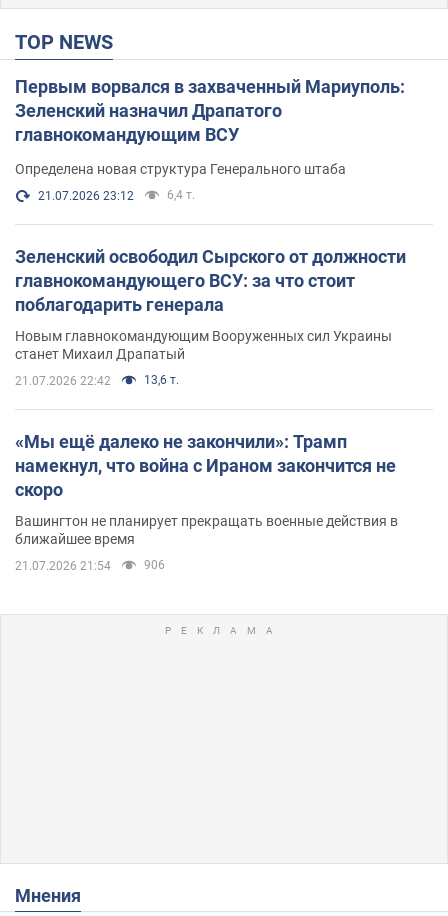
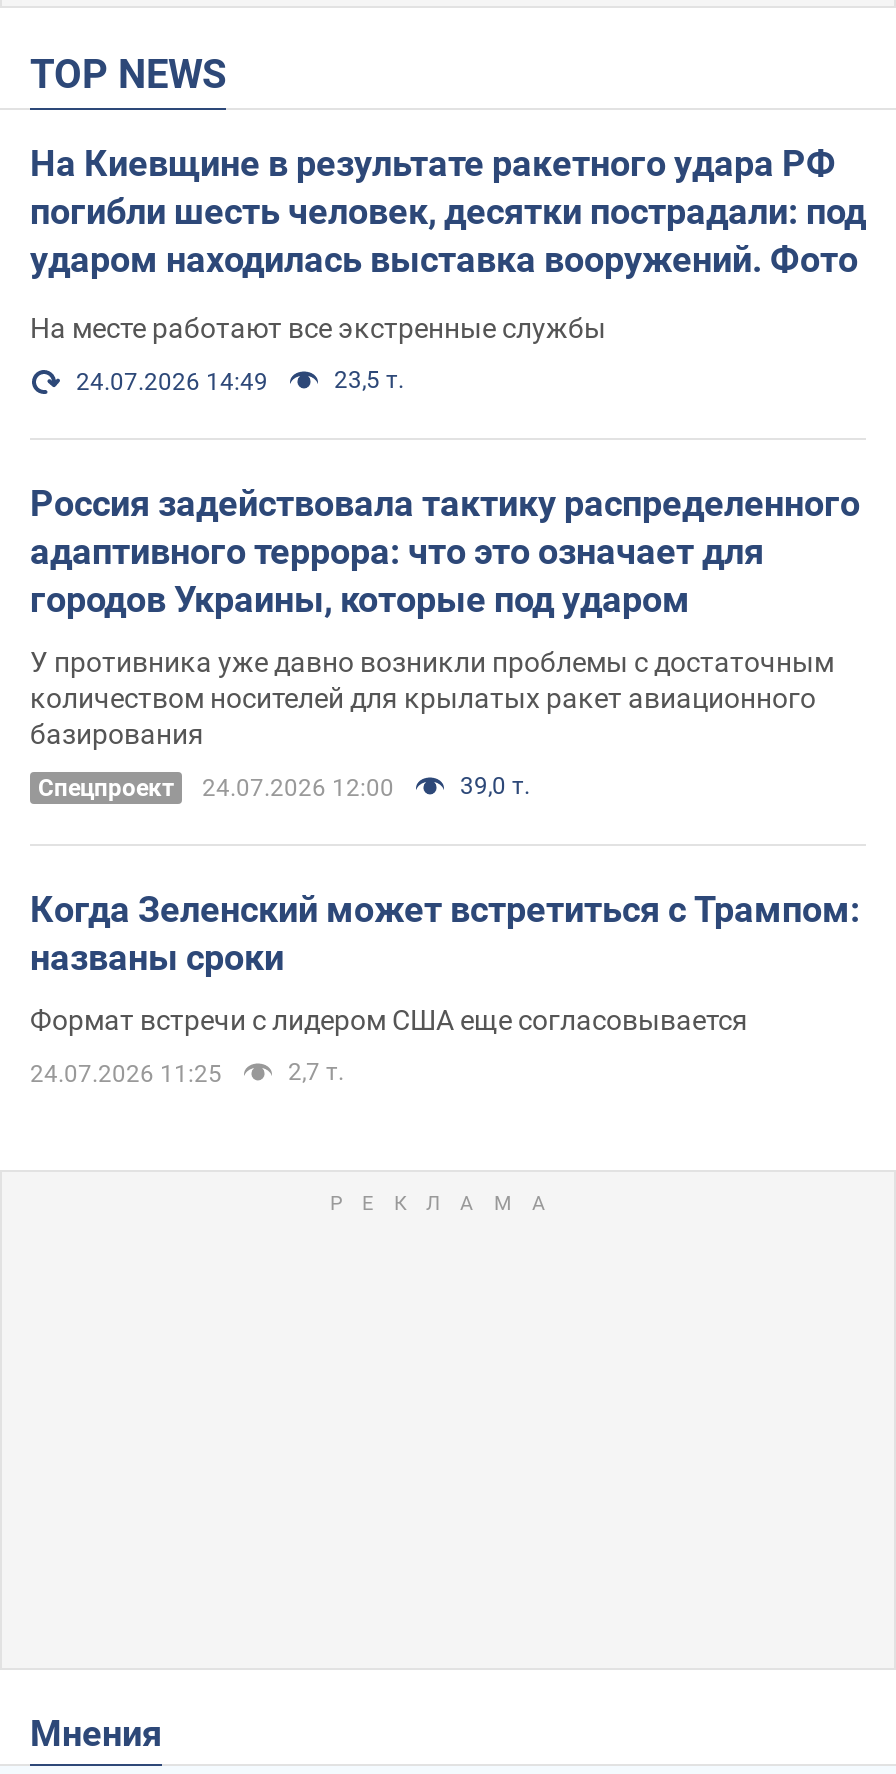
- Первым ворвался в захваченный Мариуполь:
- Зеленский назначил Драпатого
- главнокомандующим ВСУ
+ На Киевщине в результате ракетного удара РФ
+ погибли шесть человек, десятки пострадали: под
+ ударом находилась выставка вооружений. Фото

- Определена новая структура Генерального штаба
+ На месте работают все экстренные службы

- 21.07.2026 23:12
- 6,4 т.
+ 24.07.2026 14:49
+ 23,5 т.

- Зеленский освободил Сырского от должности
- главнокомандующего ВСУ: за что стоит
- поблагодарить генерала
+ Россия задействовала тактику распределенного
+ адаптивного террора: что это означает для
+ городов Украины, которые под ударом

- Новым главнокомандующим Вооруженных сил Украины
- станет Михаил Драпатый
+ У противника уже давно возникли проблемы с достаточным
+ количеством носителей для крылатых ракет авиационного
+ базирования

- 21.07.2026 22:42
- 13,6 т.
+ Спецпроект
+ 24.07.2026 12:00
+ 39,0 т.

- «Мы ещё далеко не закончили»: Трамп
- намекнул, что война с Ираном закончится не
- скоро
+ Когда Зеленский может встретиться с Трампом:
+ названы сроки

- Вашингтон не планирует прекращать военные действия в
- ближайшее время
+ Формат встречи с лидером США еще согласовывается

- 21.07.2026 21:54
- 906
+ 24.07.2026 11:25
+ 2,7 т.
